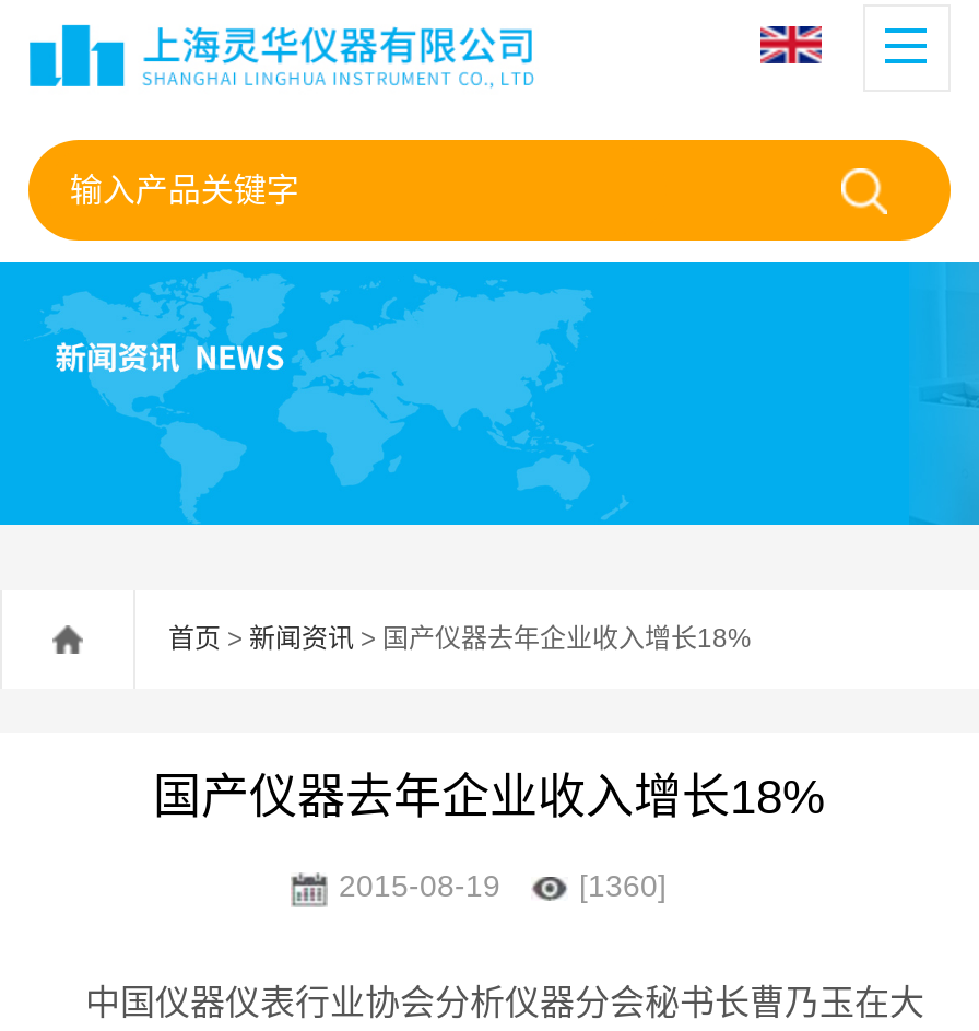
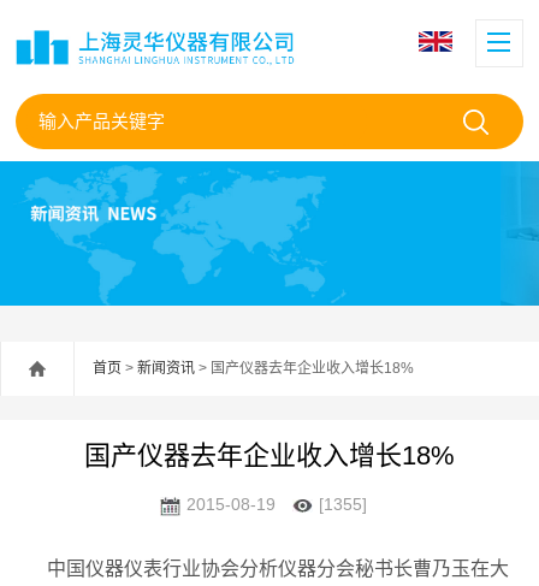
- [1360]
+ [1355]
